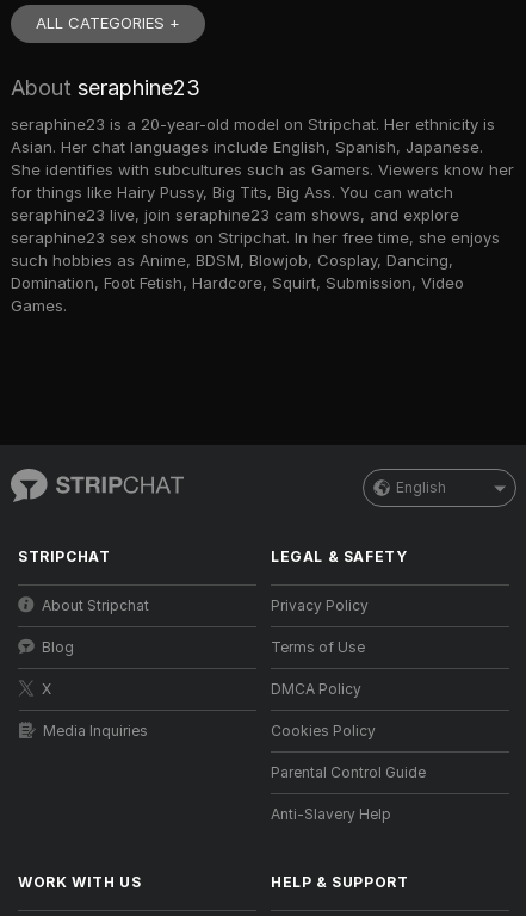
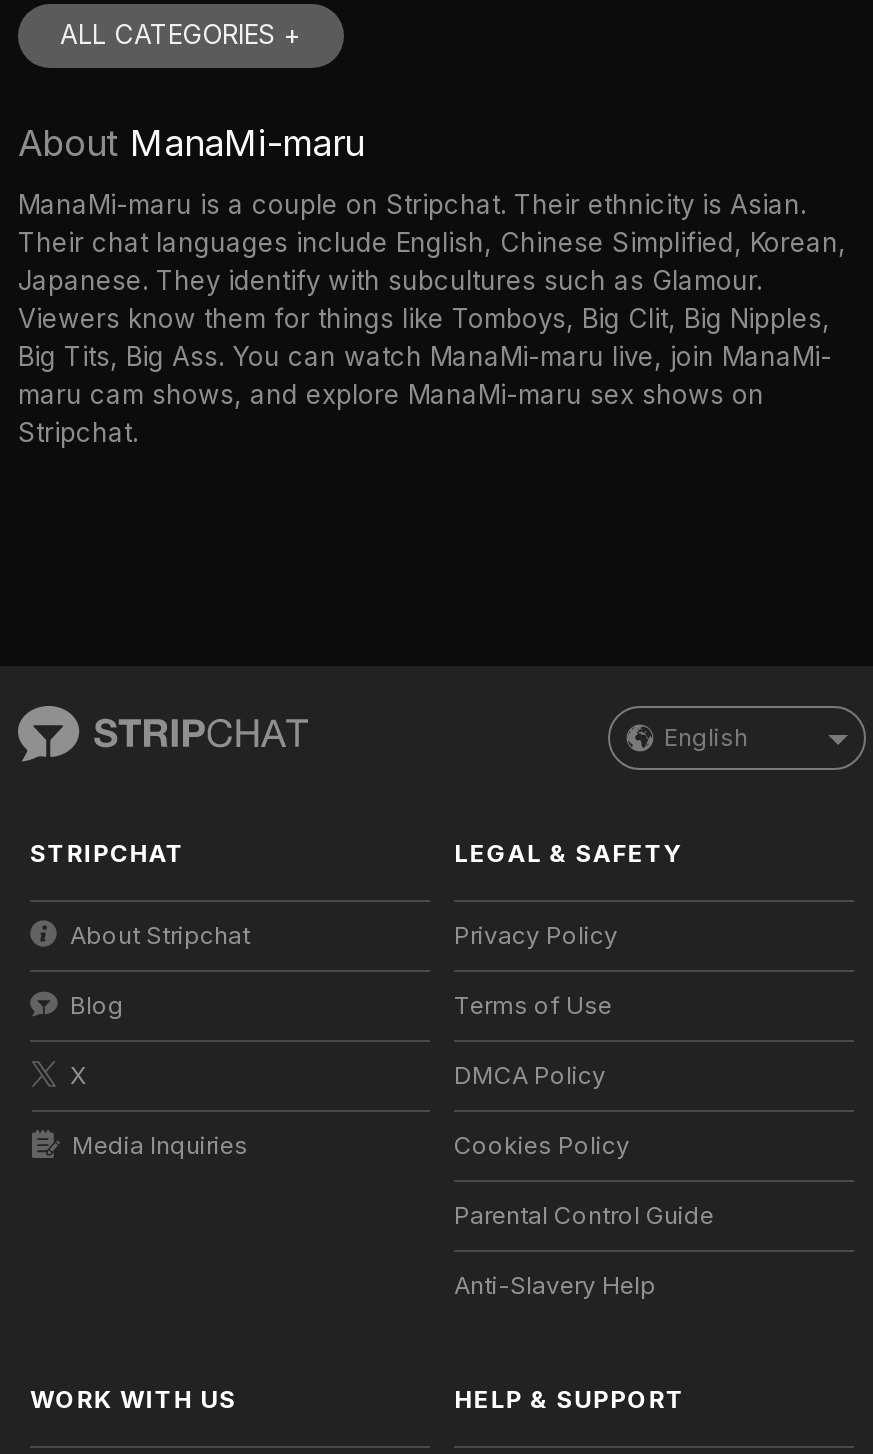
- About seraphine23
+ About ManaMi-maru

- seraphine23 is a 20-year-old model on Stripchat. Her ethnicity is
- Asian. Her chat languages include English, Spanish, Japanese.
- She identifies with subcultures such as Gamers. Viewers know her
- for things like Hairy Pussy, Big Tits, Big Ass. You can watch
- seraphine23 live, join seraphine23 cam shows, and explore
- seraphine23 sex shows on Stripchat. In her free time, she enjoys
- such hobbies as Anime, BDSM, Blowjob, Cosplay, Dancing,
- Domination, Foot Fetish, Hardcore, Squirt, Submission, Video
- Games.
+ ManaMi-maru is a couple on Stripchat. Their ethnicity is Asian.
+ Their chat languages include English, Chinese Simplified, Korean,
+ Japanese. They identify with subcultures such as Glamour.
+ Viewers know them for things like Tomboys, Big Clit, Big Nipples,
+ Big Tits, Big Ass. You can watch ManaMi-maru live, join ManaMi-
+ maru cam shows, and explore ManaMi-maru sex shows on
+ Stripchat.
